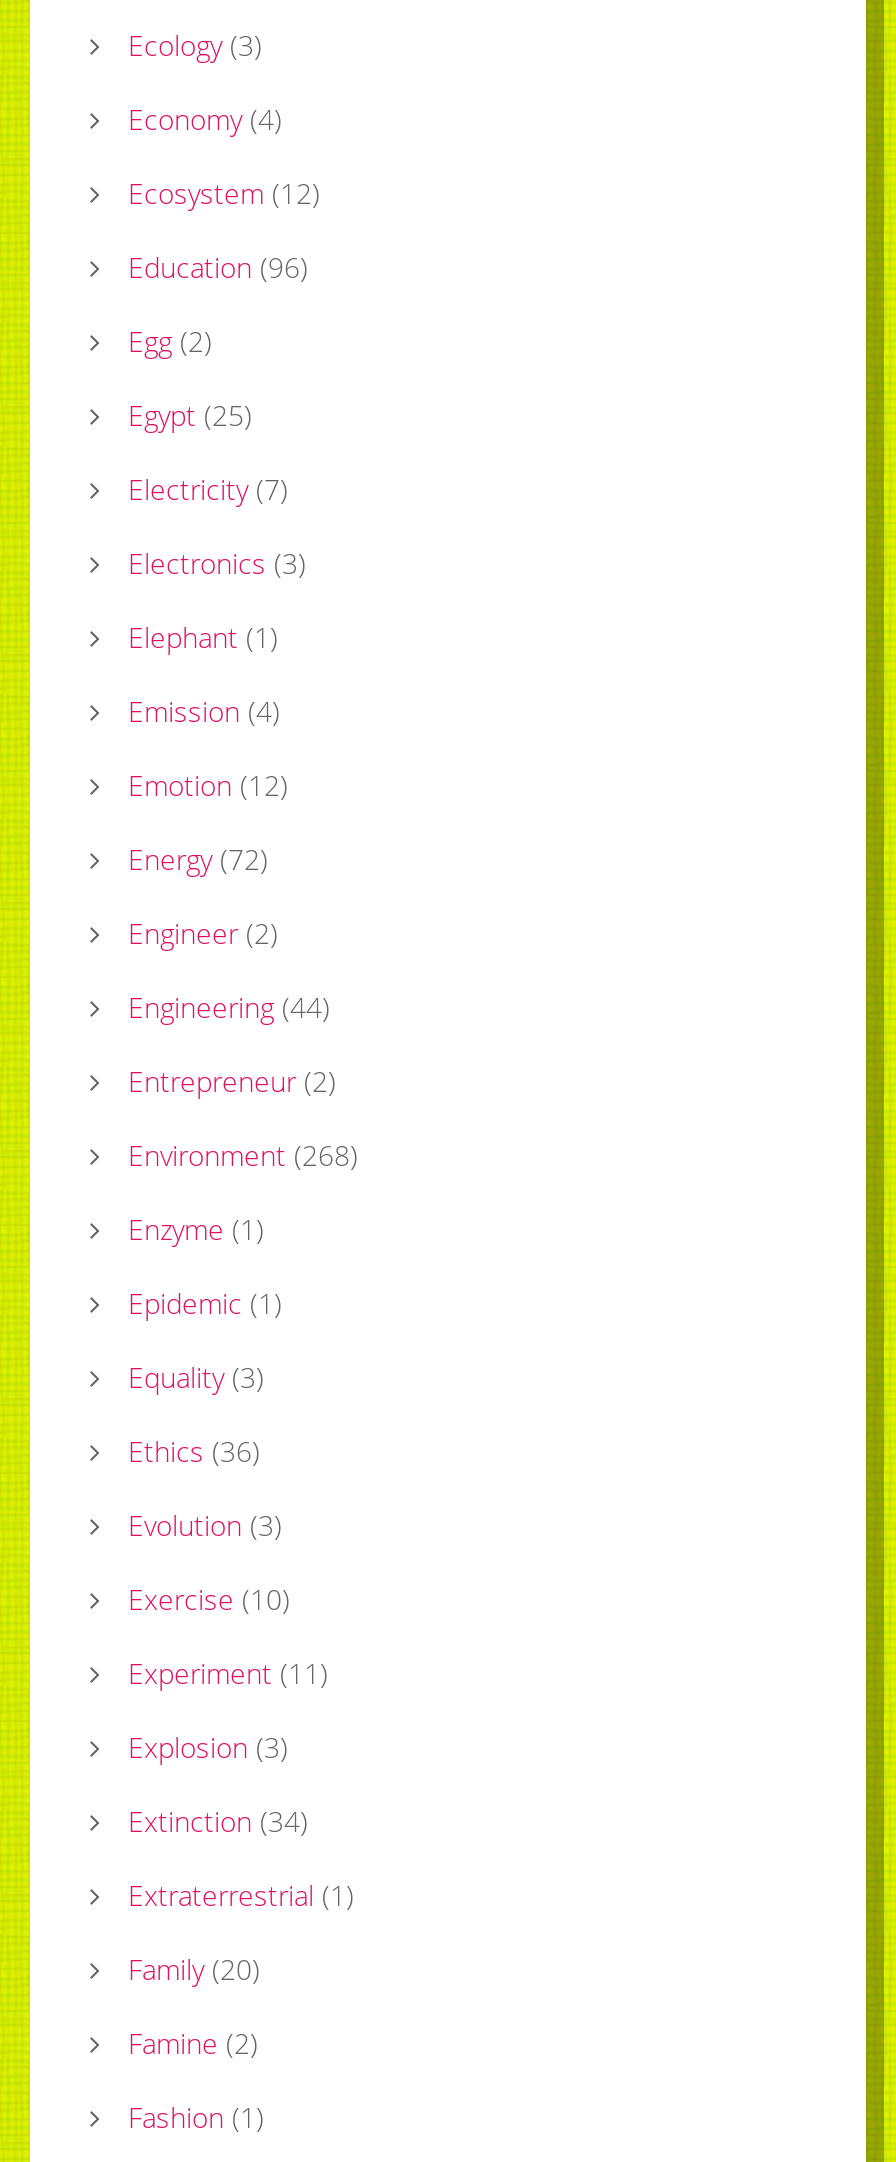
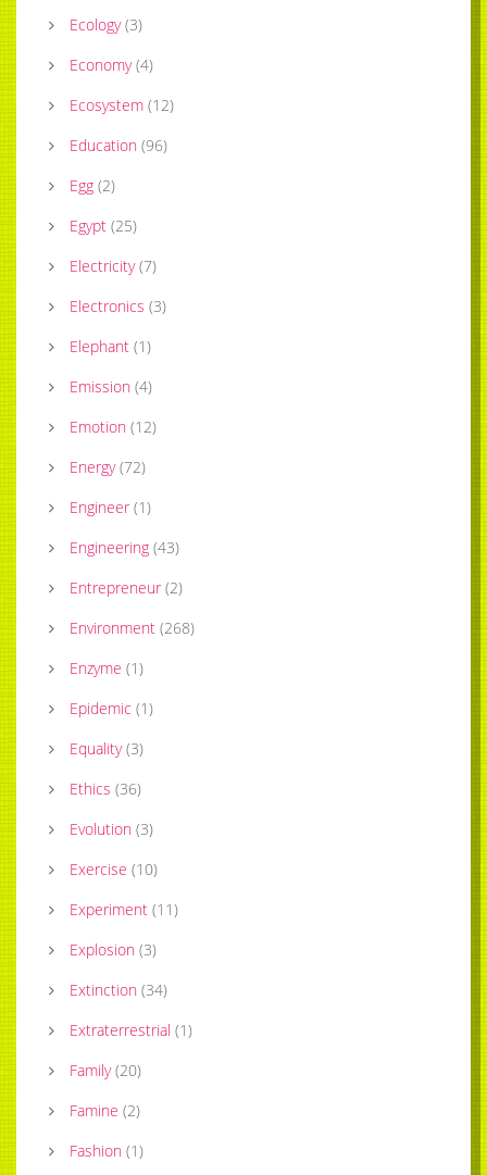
- Engineer (2)
+ Engineer (1)

- Engineering (44)
+ Engineering (43)
